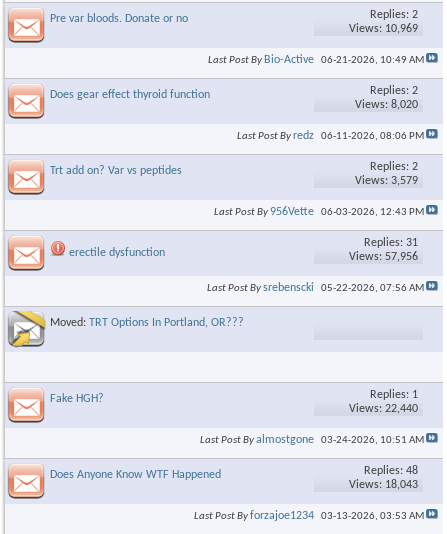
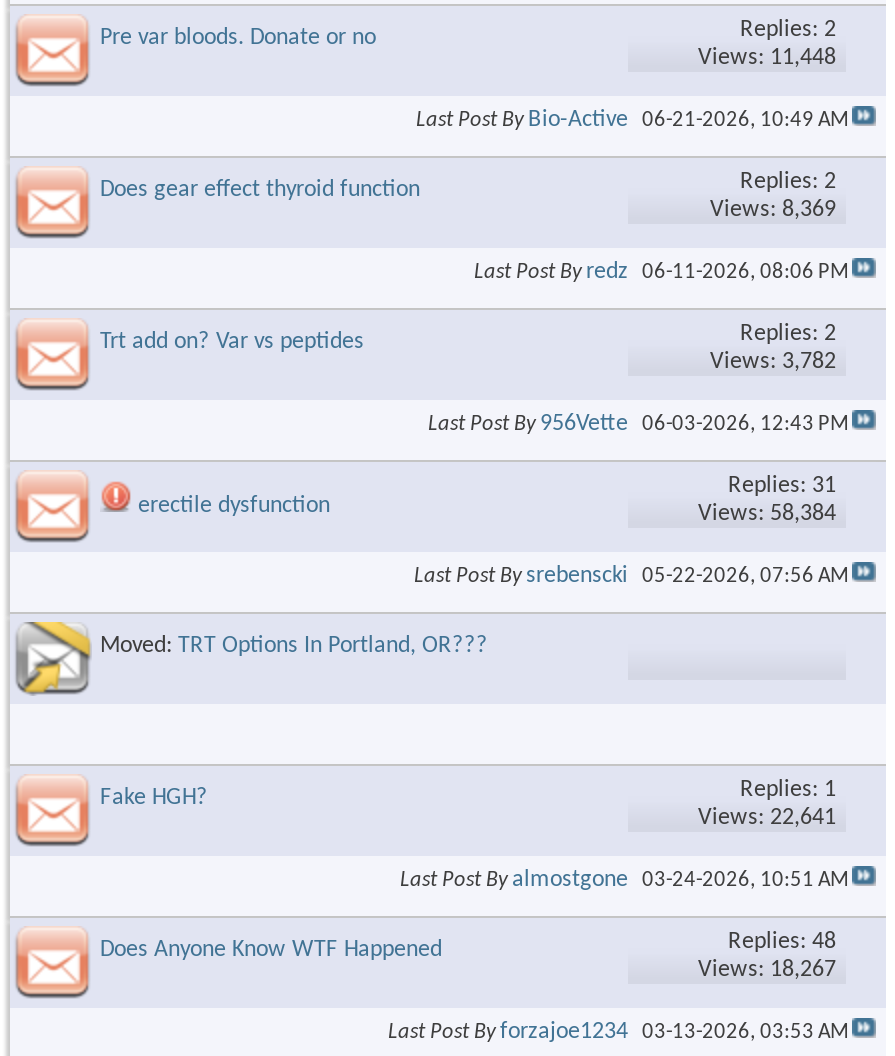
- Views: 10,969
+ Views: 11,448

- Views: 8,020
+ Views: 8,369

- Views: 3,579
+ Views: 3,782

- Views: 57,956
+ Views: 58,384

- Views: 22,440
+ Views: 22,641

- Views: 18,043
+ Views: 18,267
